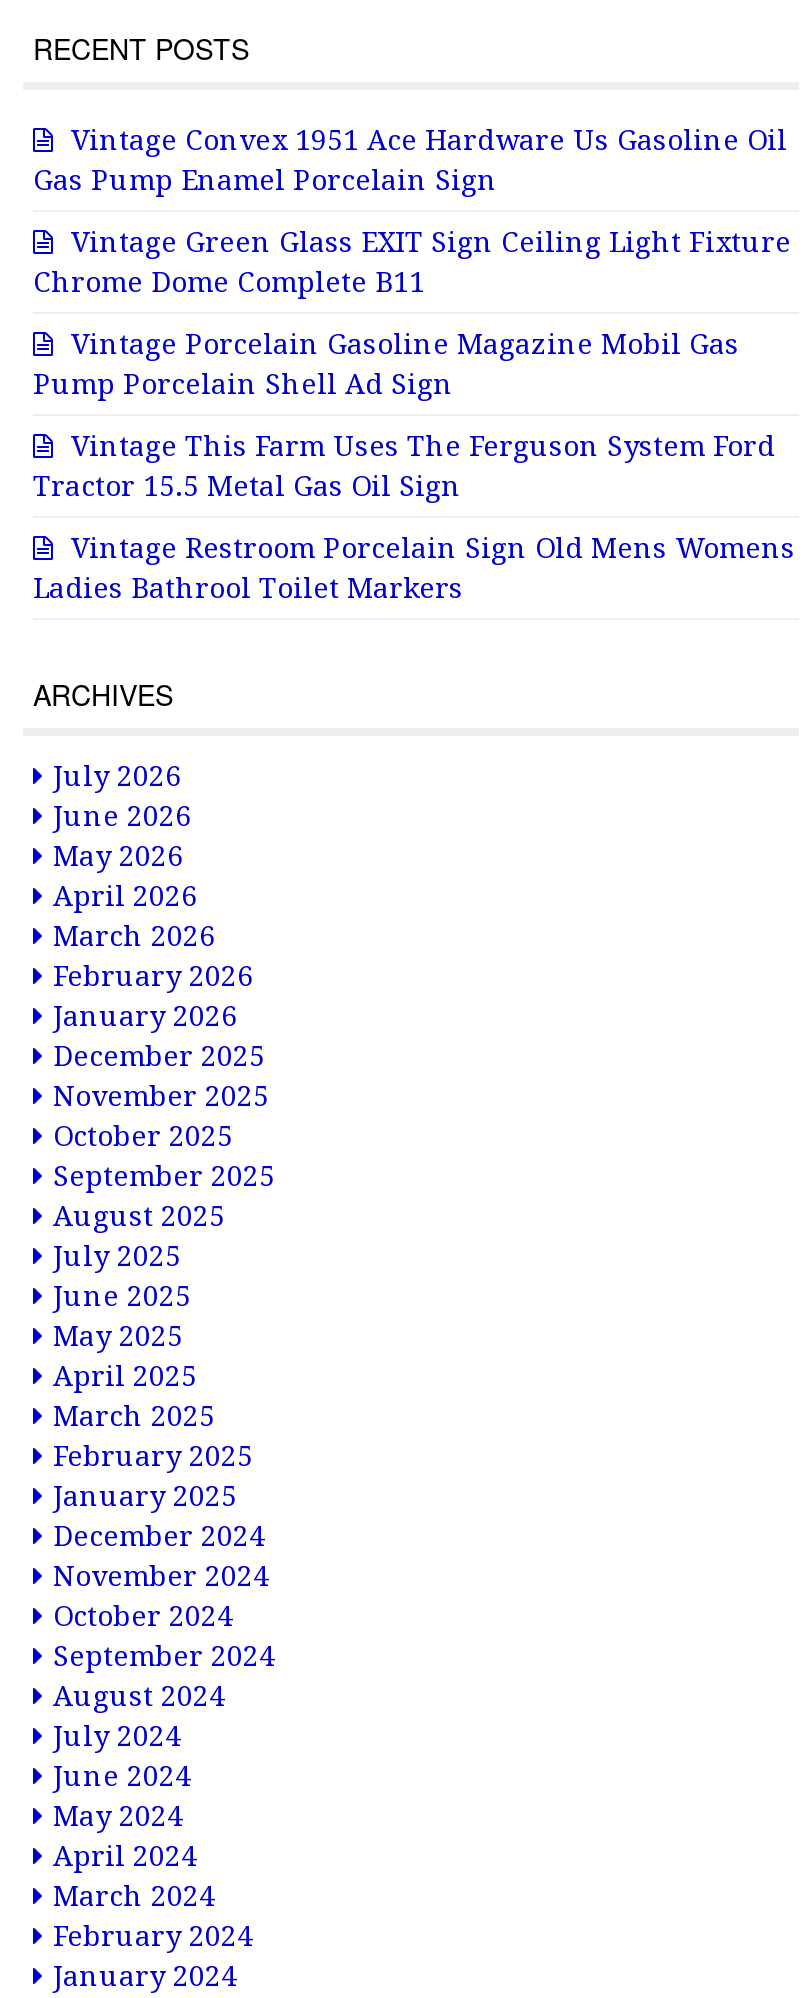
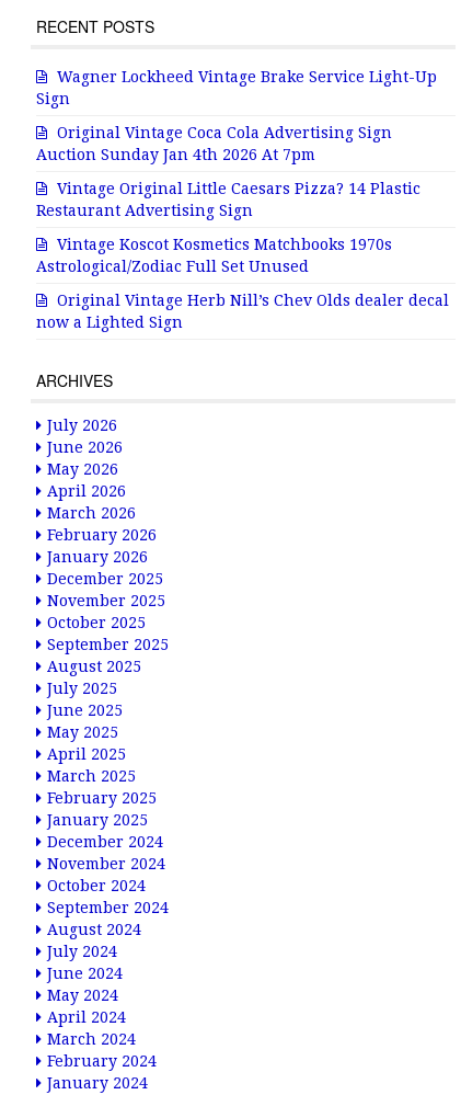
- Vintage Convex 1951 Ace Hardware Us Gasoline Oil
- Gas Pump Enamel Porcelain Sign
+ Wagner Lockheed Vintage Brake Service Light-Up
+ Sign

- Vintage Green Glass EXIT Sign Ceiling Light Fixture
- Chrome Dome Complete B11
+ Original Vintage Coca Cola Advertising Sign
+ Auction Sunday Jan 4th 2026 At 7pm

- Vintage Porcelain Gasoline Magazine Mobil Gas
- Pump Porcelain Shell Ad Sign
+ Vintage Original Little Caesars Pizza? 14 Plastic
+ Restaurant Advertising Sign

- Vintage This Farm Uses The Ferguson System Ford
- Tractor 15.5 Metal Gas Oil Sign
+ Vintage Koscot Kosmetics Matchbooks 1970s
+ Astrological/Zodiac Full Set Unused

- Vintage Restroom Porcelain Sign Old Mens Womens
- Ladies Bathrool Toilet Markers
+ Original Vintage Herb Nill’s Chev Olds dealer decal
+ now a Lighted Sign
